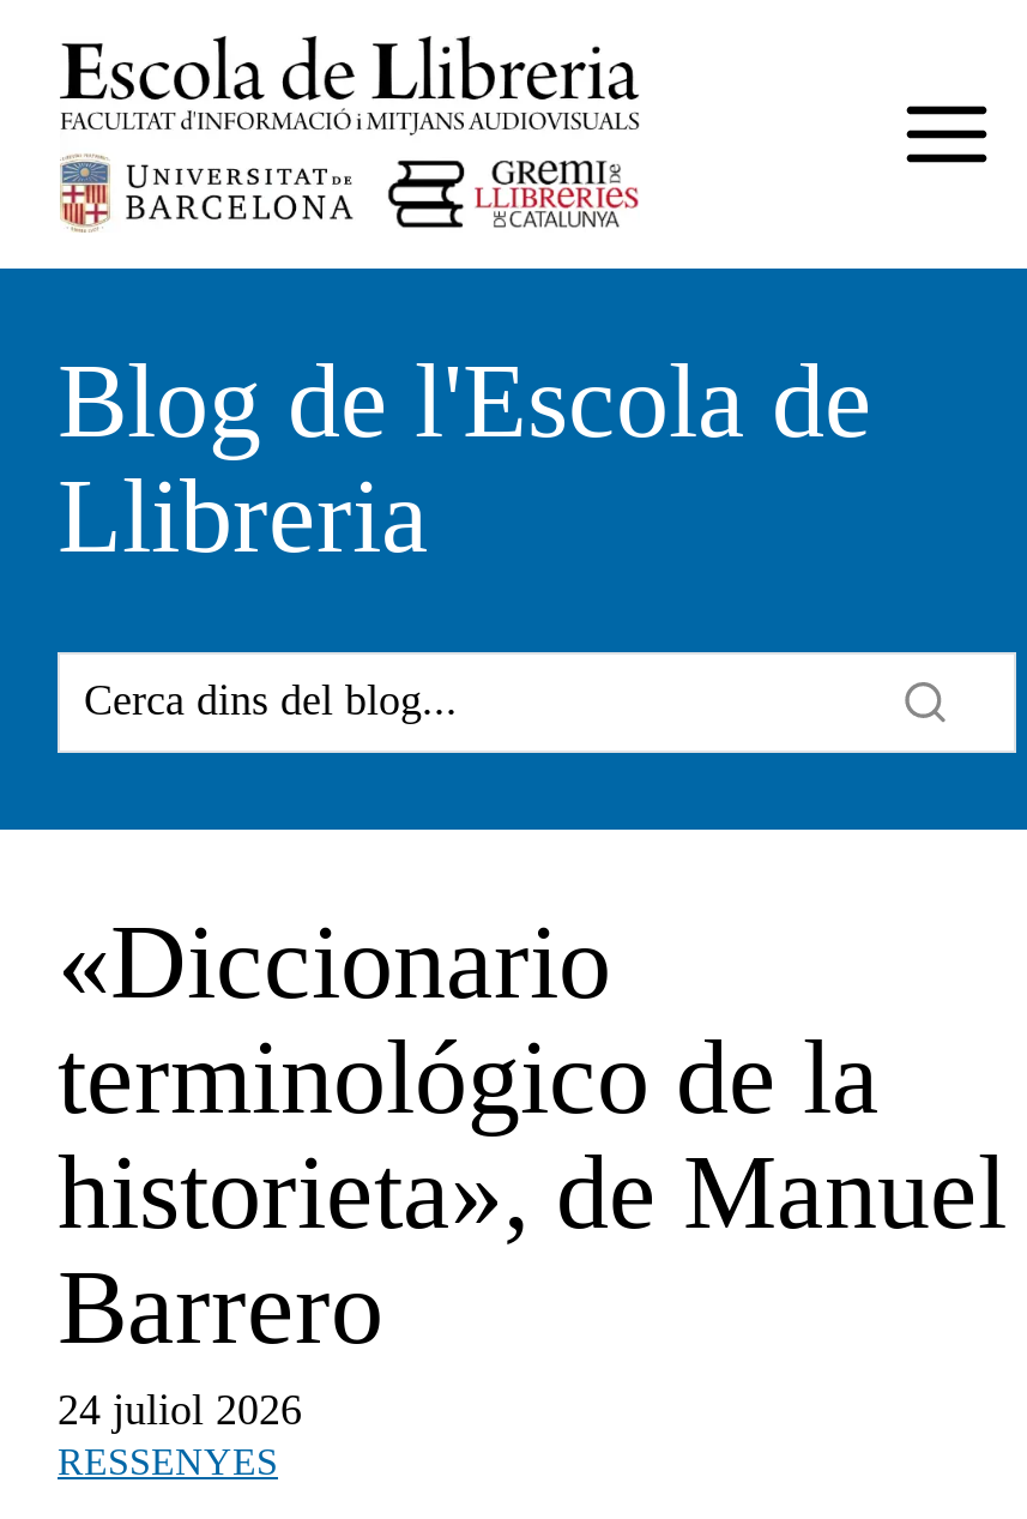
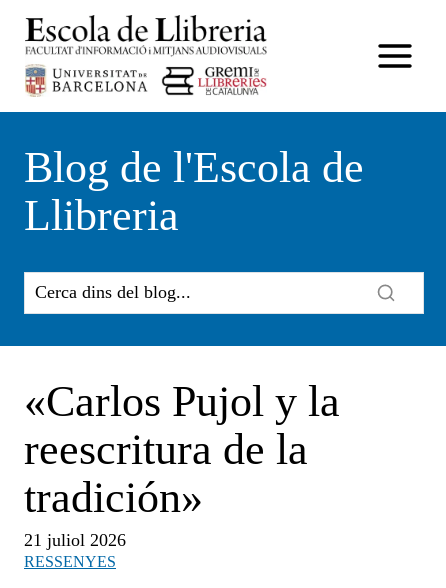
- «Diccionario
- terminológico de la
- historieta», de Manuel
- Barrero
- 24 juliol 2026
+ «Carlos Pujol y la
+ reescritura de la
+ tradición»
+ 21 juliol 2026
